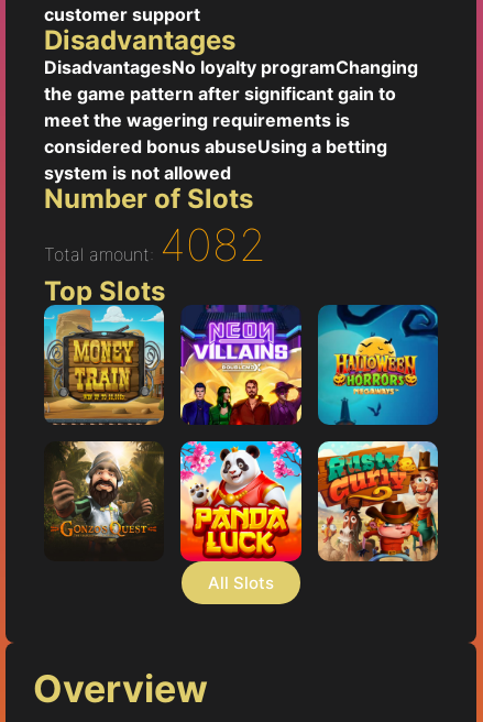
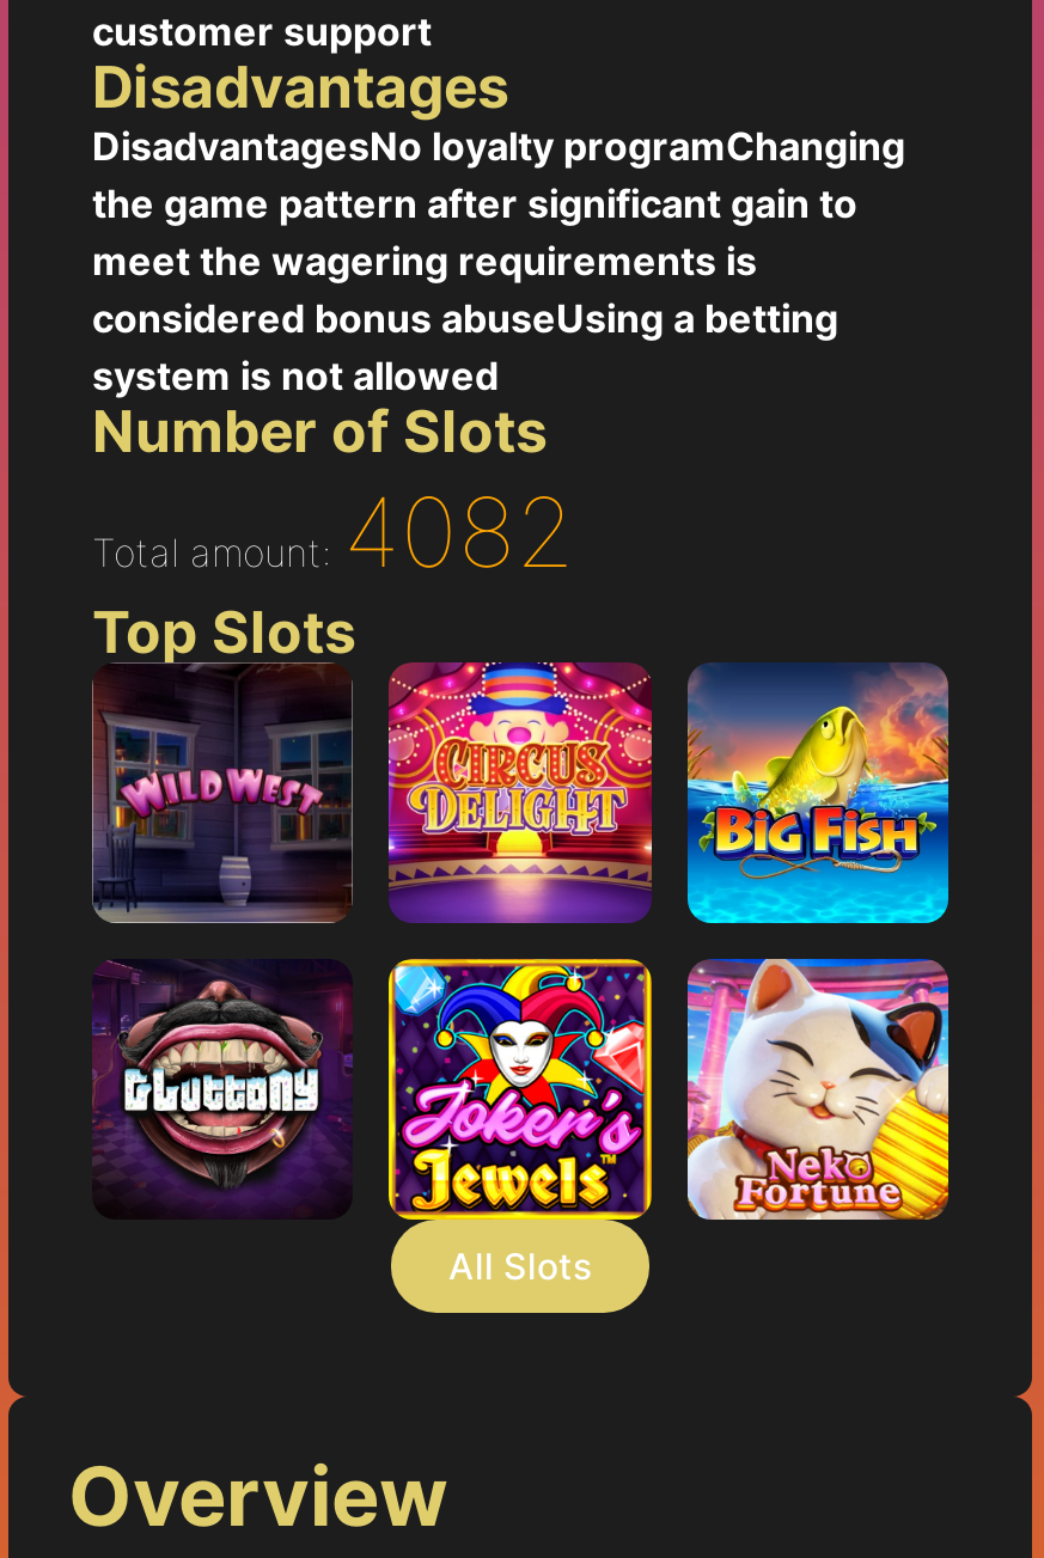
- [image]
+ [image]

- [image]
+ [image]

- [image]
+ [image]

- [image]
+ [image]

- [image]
+ [image]

- [image]
+ [image]
